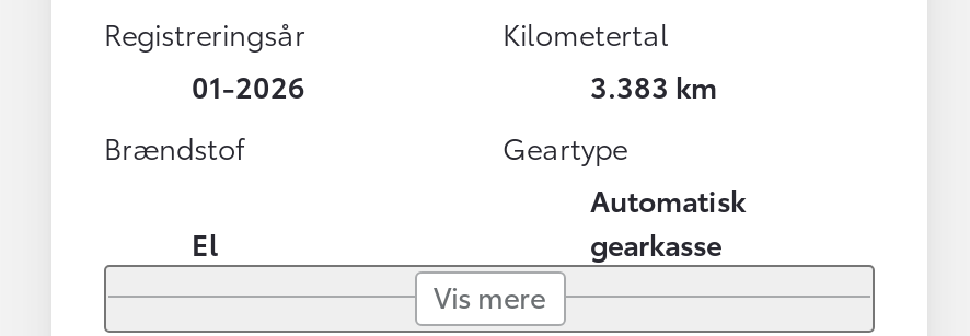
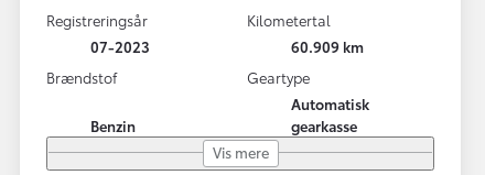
- 01-2026
+ 07-2023

- 3.383 km
+ 60.909 km

- El
+ Benzin
